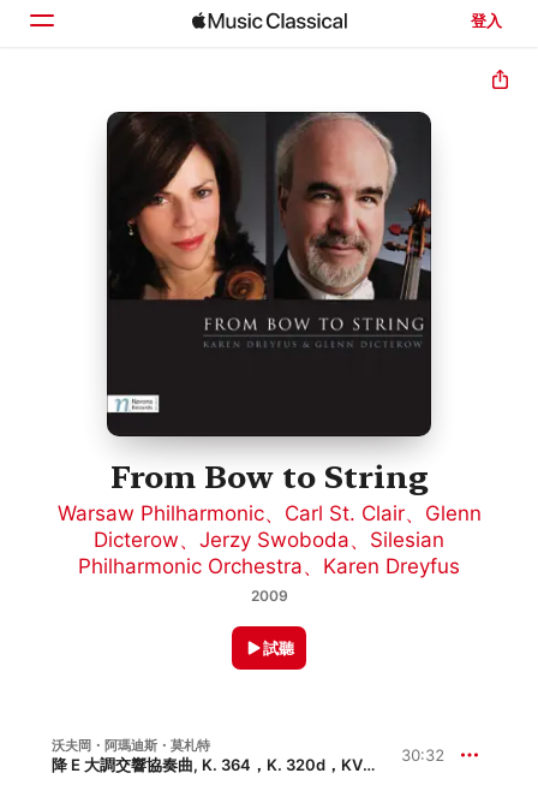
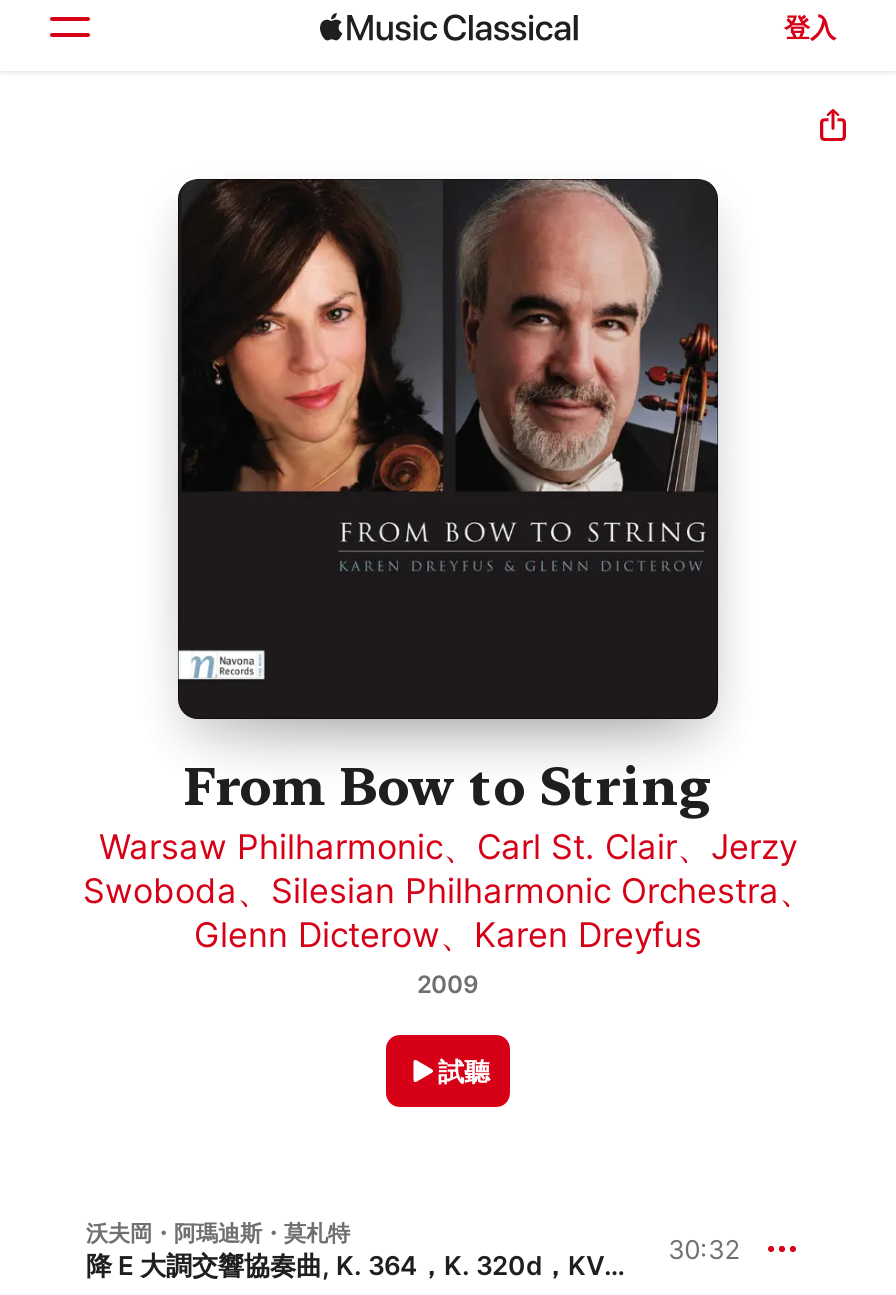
- Warsaw Philharmonic、Carl St. Clair、Glenn
- Dicterow、Jerzy Swoboda、Silesian
- Philharmonic Orchestra、Karen Dreyfus
+ Warsaw Philharmonic、Carl St. Clair、Jerzy
+ Swoboda、Silesian Philharmonic Orchestra、
+ Glenn Dicterow、Karen Dreyfus
